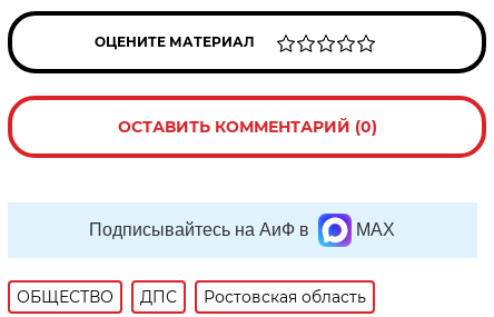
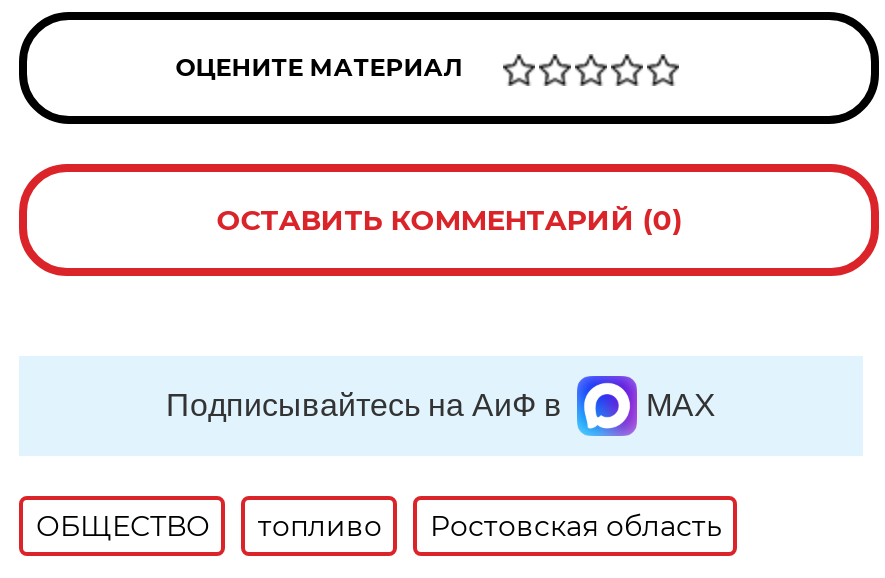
- ДПС
+ топливо
